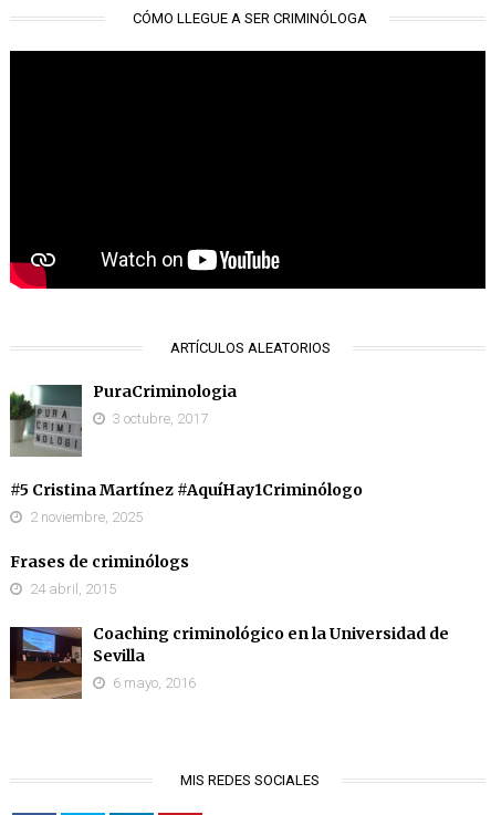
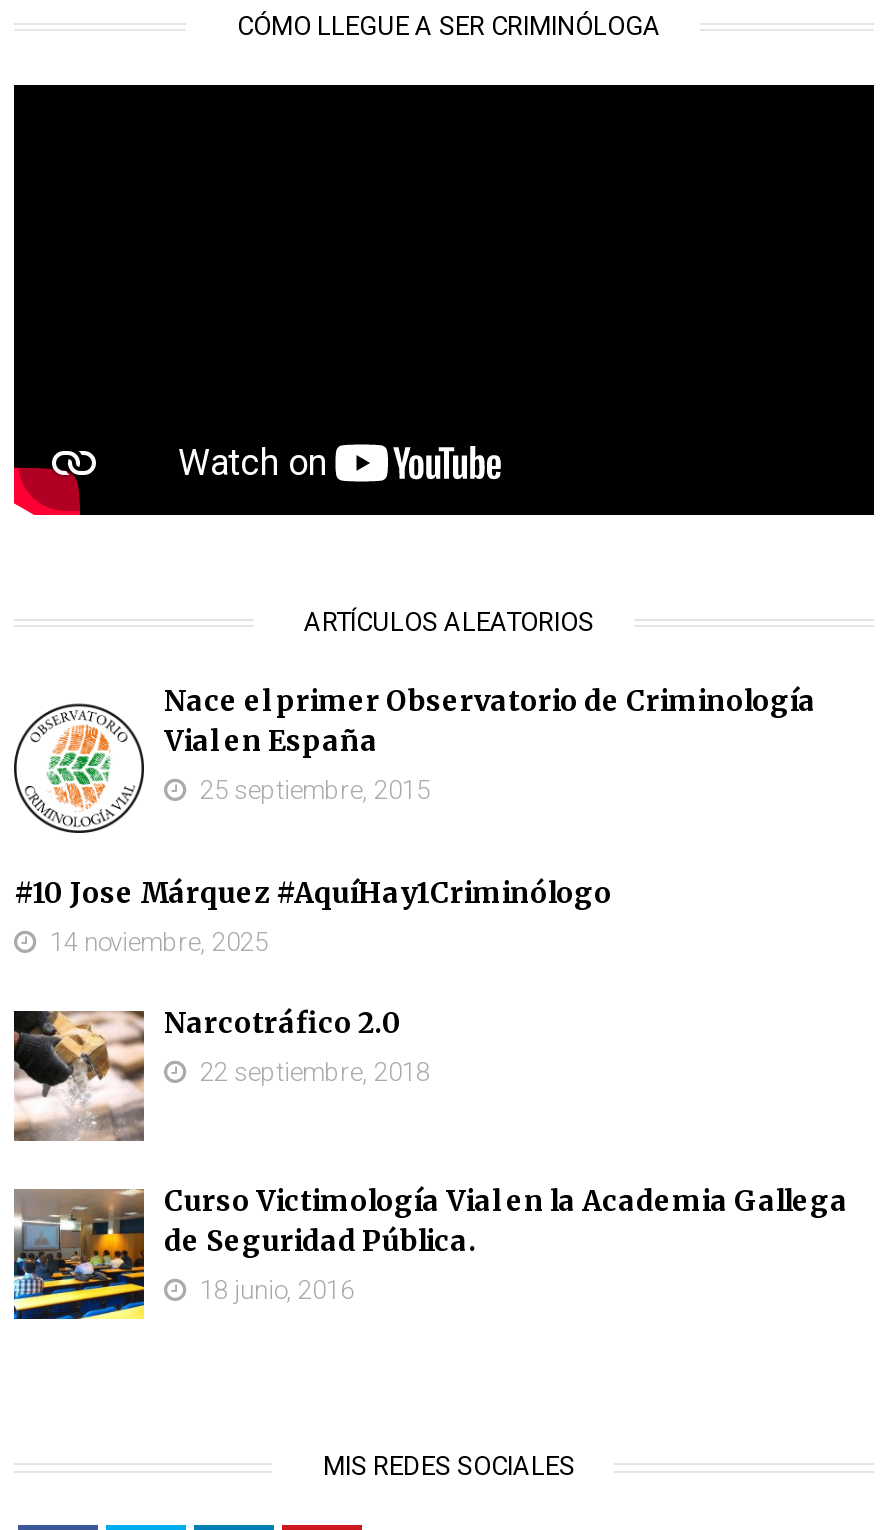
- [image]
- PuraCriminologia
- 3 octubre, 2017
+ [image]
+ Nace el primer Observatorio de Criminología
+ Vial en España
+ 25 septiembre, 2015

- #5 Cristina Martínez #AquíHay1Criminólogo
- 2 noviembre, 2025
+ #10 Jose Márquez #AquíHay1Criminólogo
+ 14 noviembre, 2025

- Frases de criminólogs
- 24 abril, 2015
+ Narcotráfico 2.0
+ 22 septiembre, 2018

- [image]
- Coaching criminológico en la Universidad de
- Sevilla
- 6 mayo, 2016
+ [image]
+ Curso Victimología Vial en la Academia Gallega
+ de Seguridad Pública.
+ 18 junio, 2016
